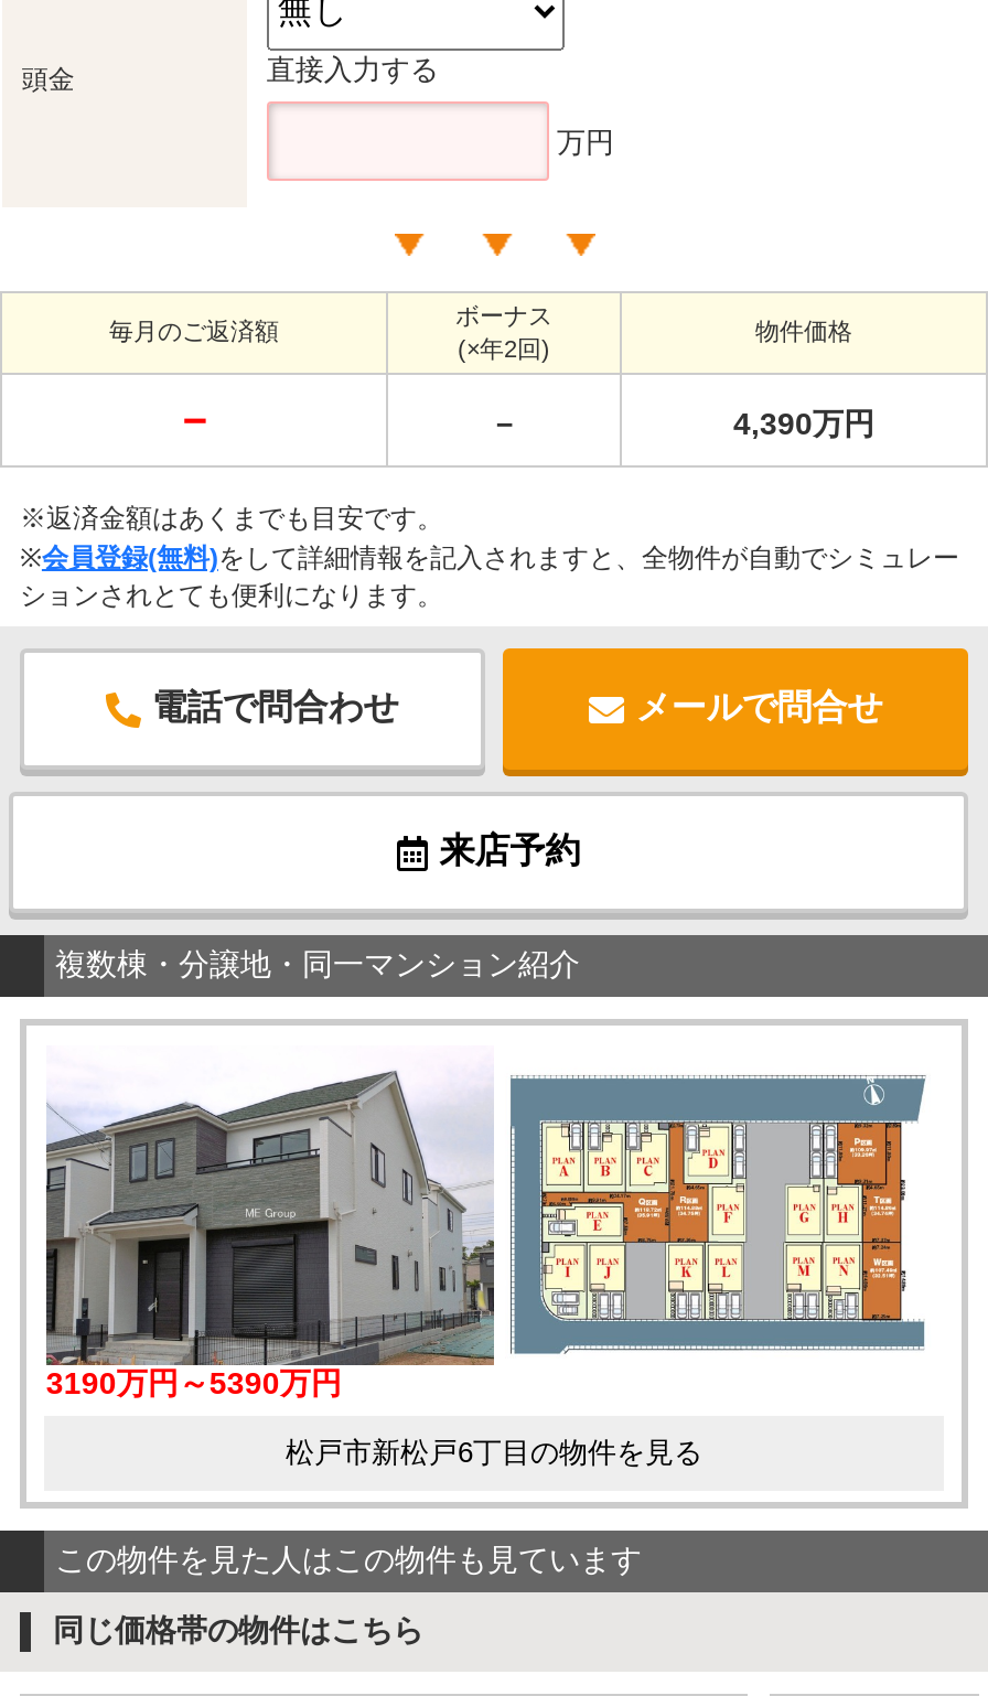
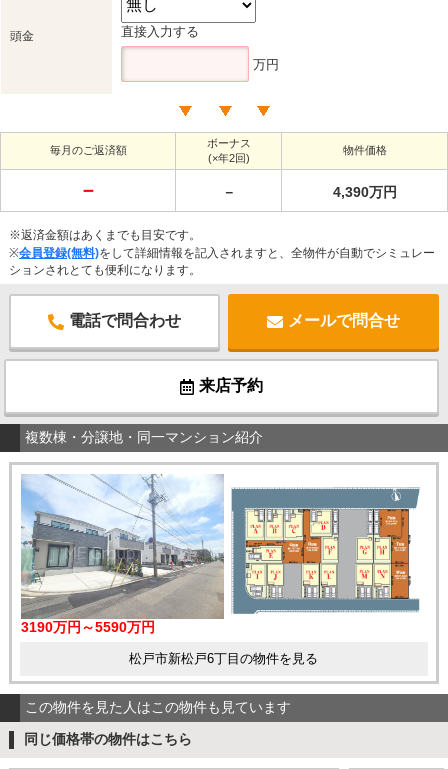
- [image]
- 3190万円～5390万円
+ [image]
+ 3190万円～5590万円
